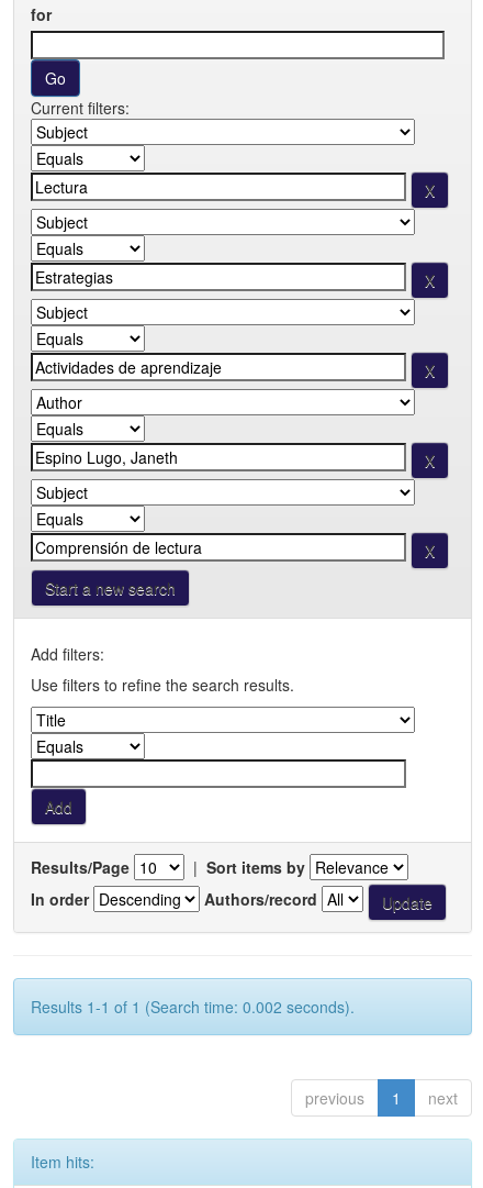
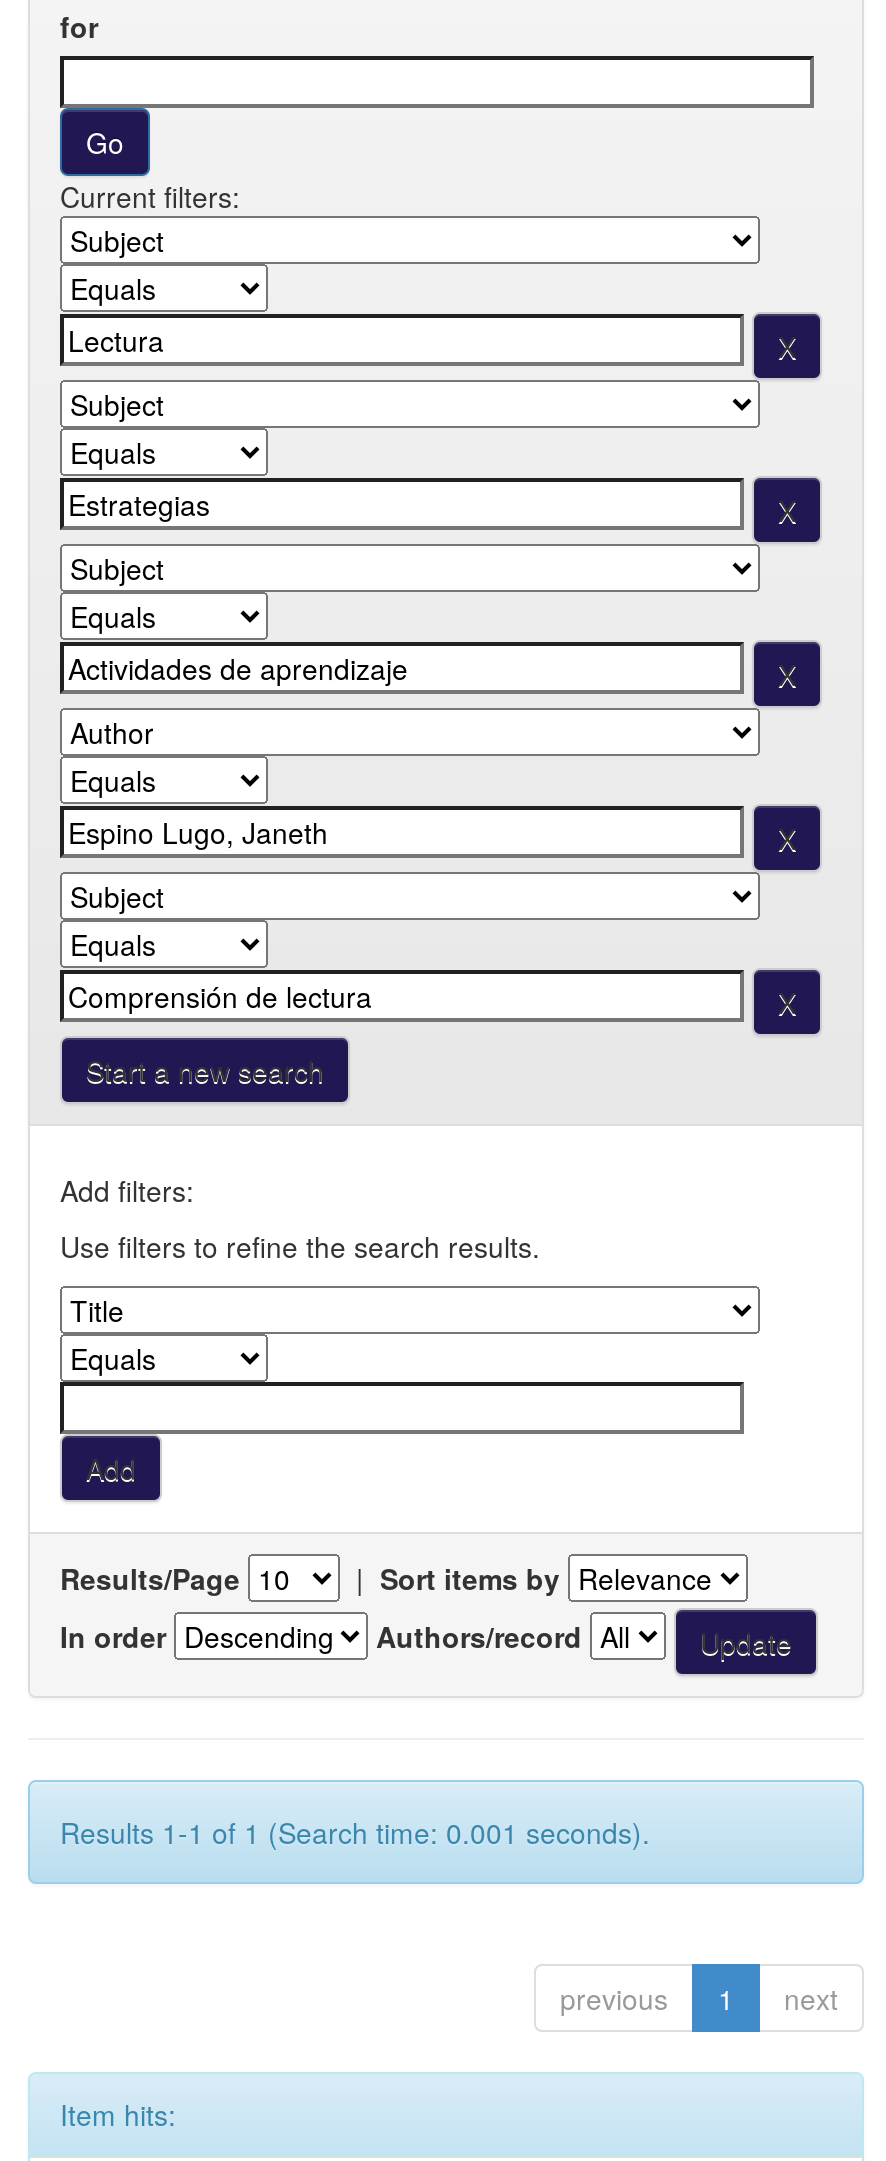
- Results 1-1 of 1 (Search time: 0.002 seconds).
+ Results 1-1 of 1 (Search time: 0.001 seconds).
